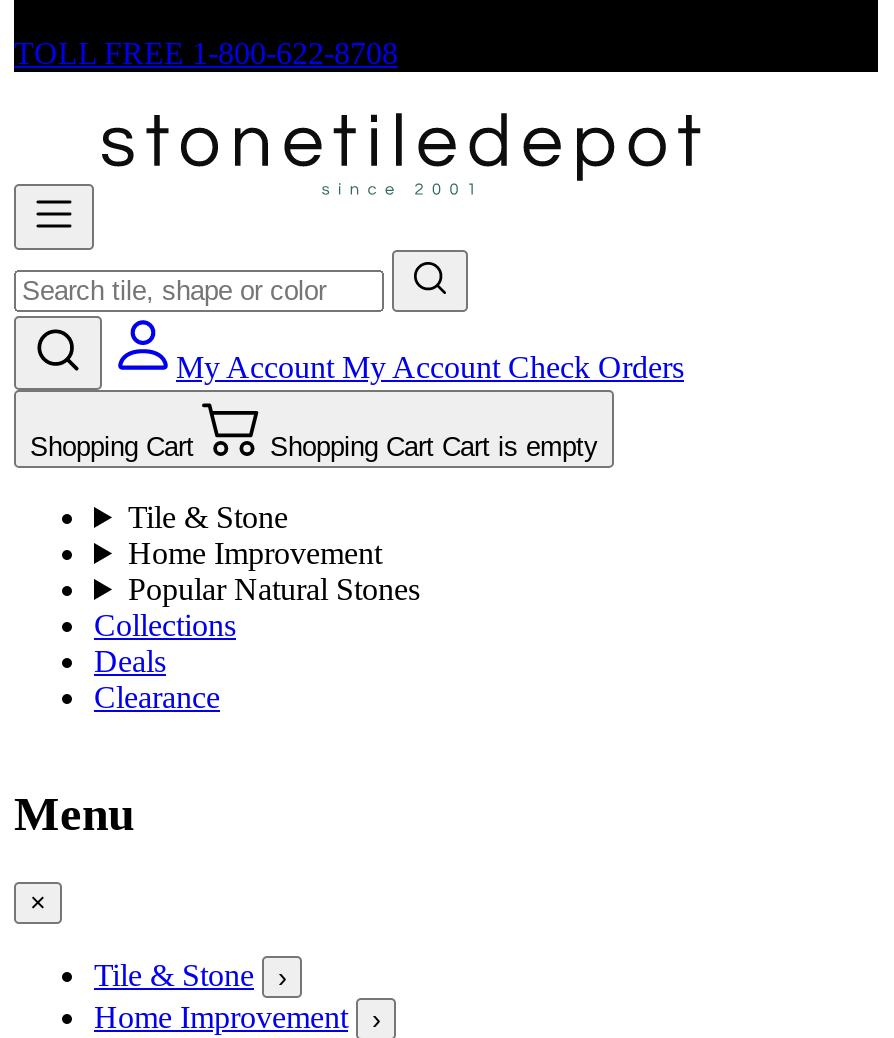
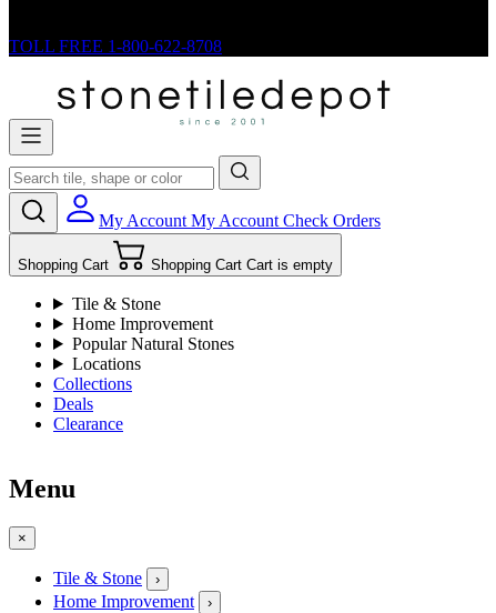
+ Locations
